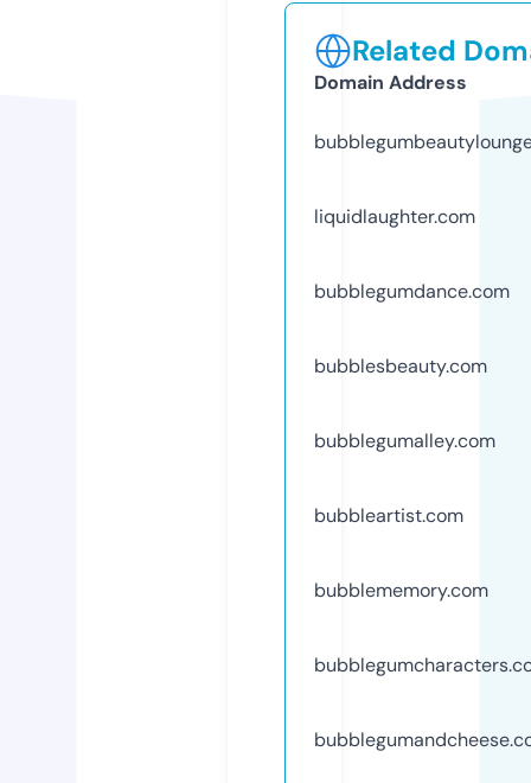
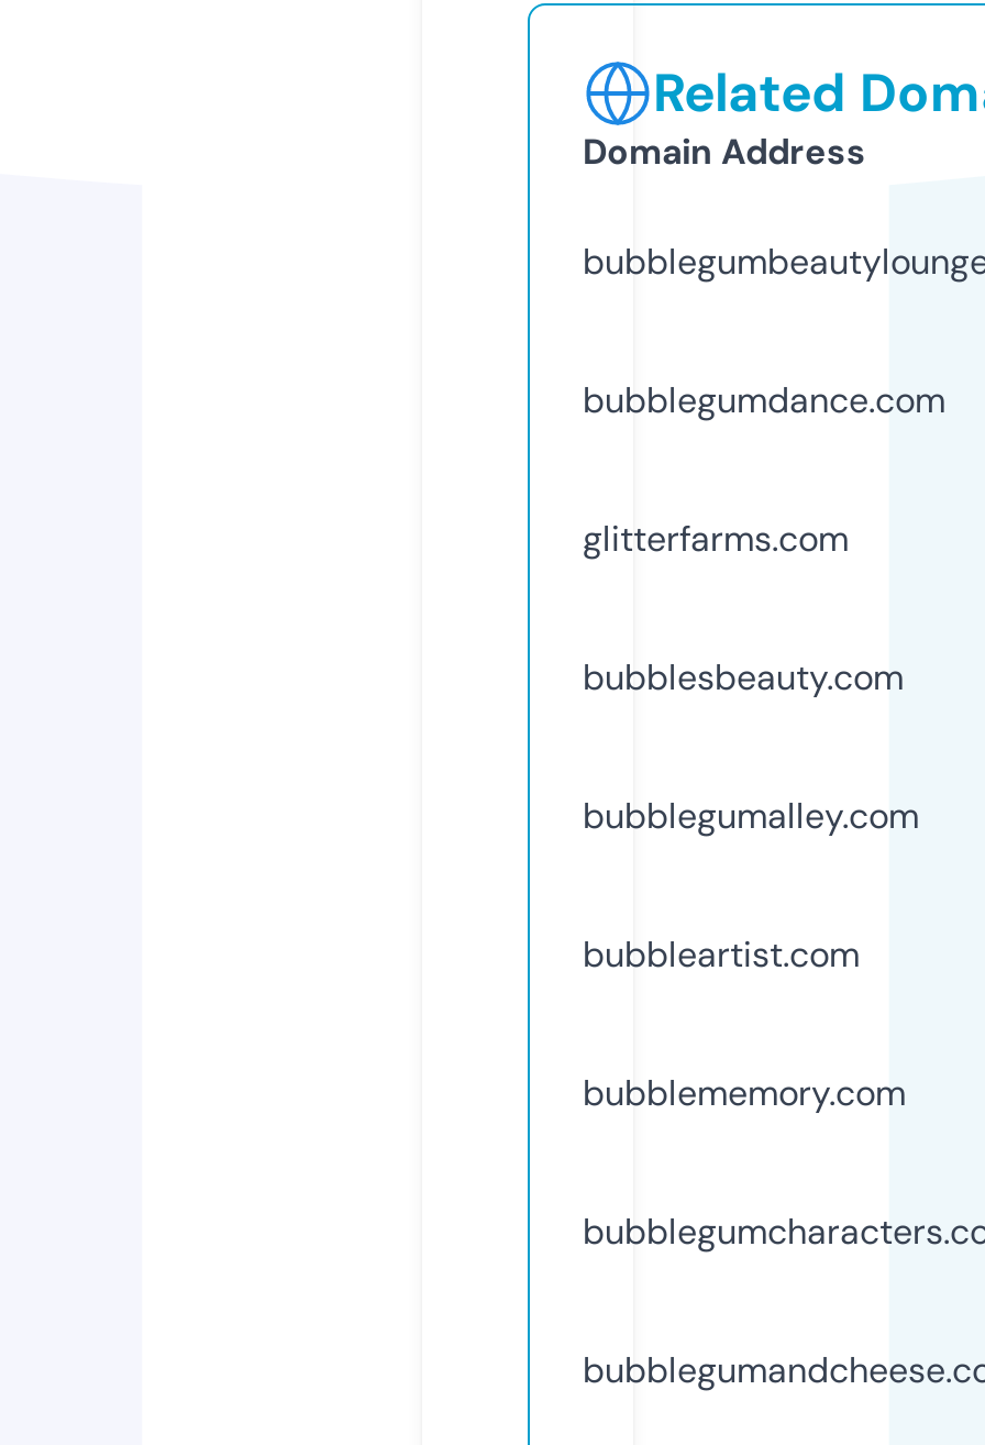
- liquidlaughter.com

moved up: bubblegumdance.com

+ glitterfarms.com
